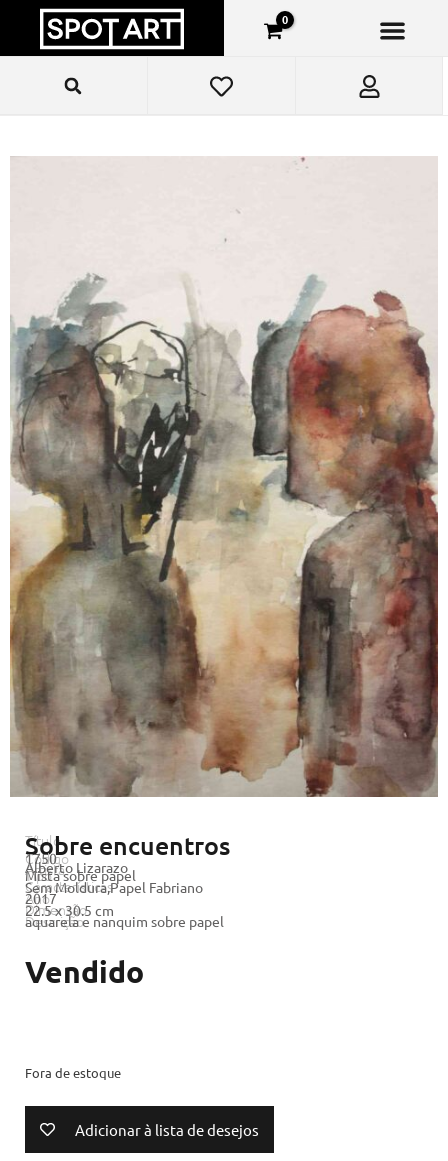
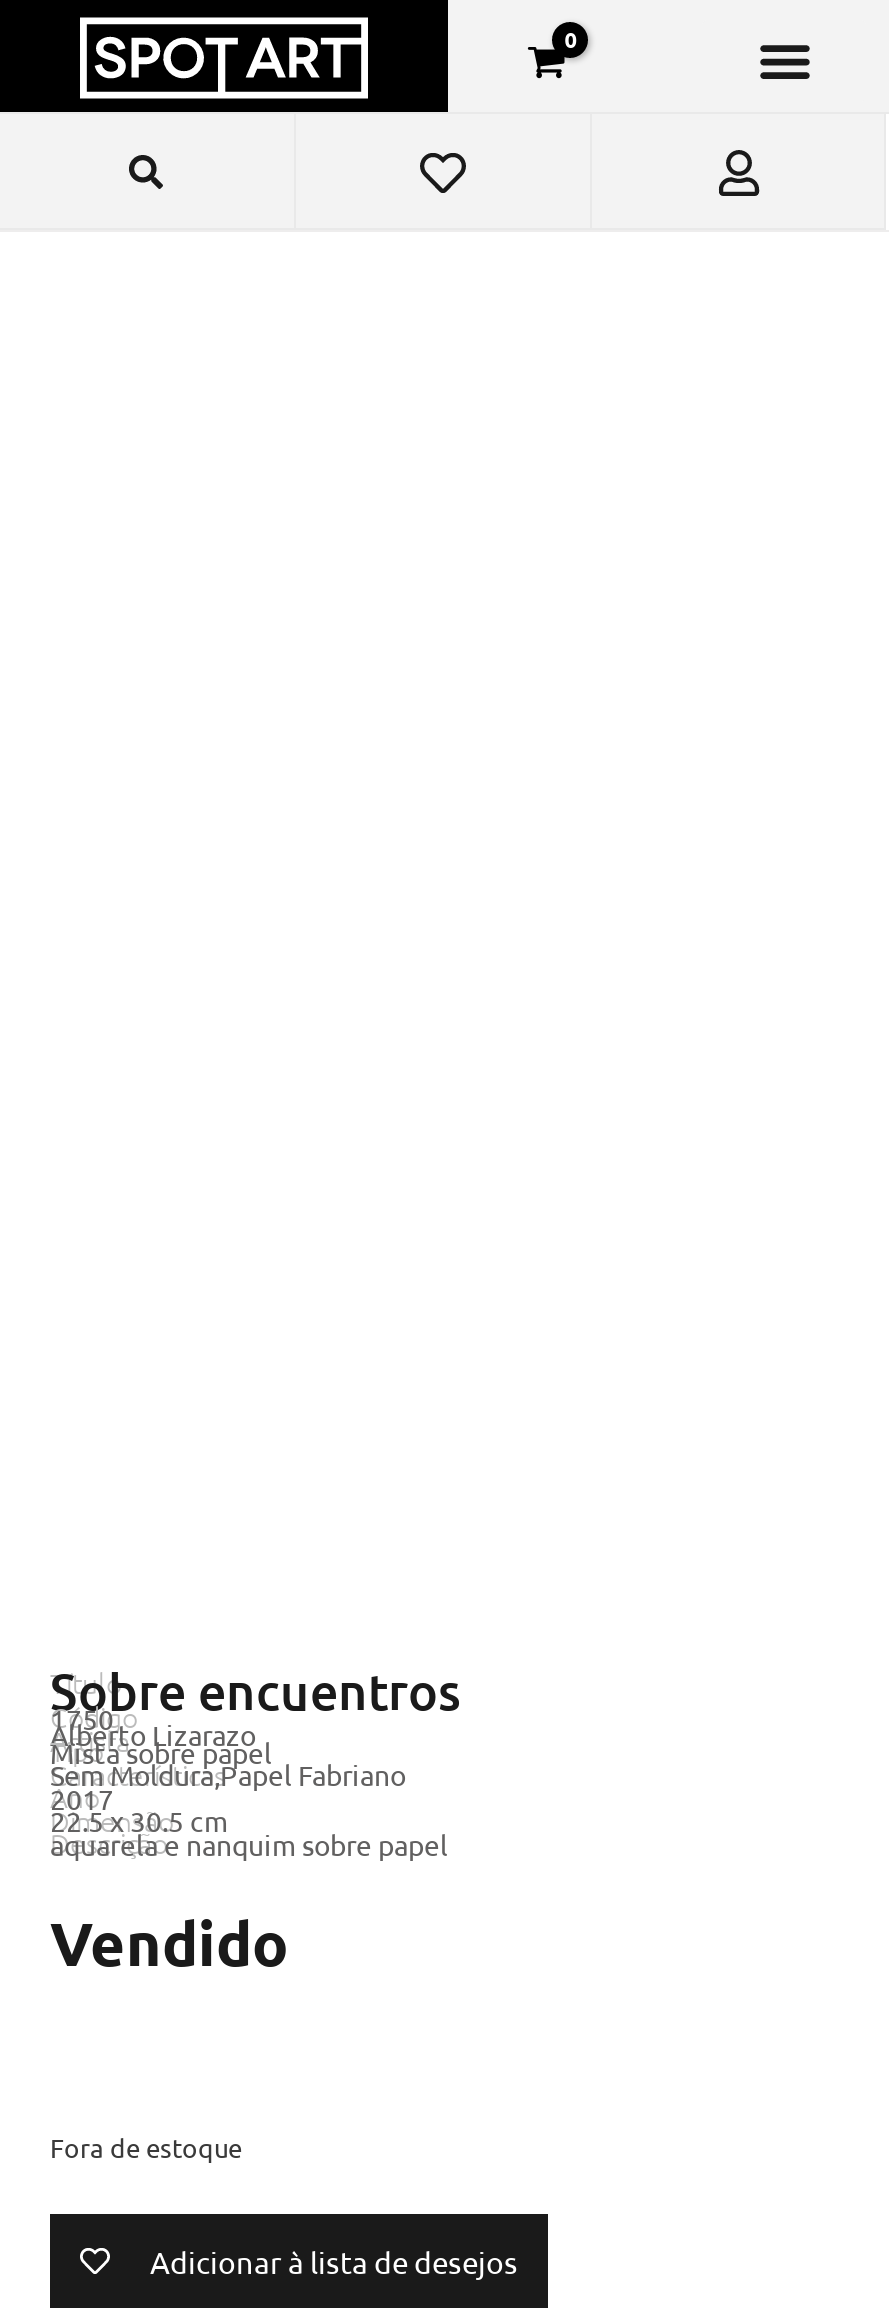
- [image]
